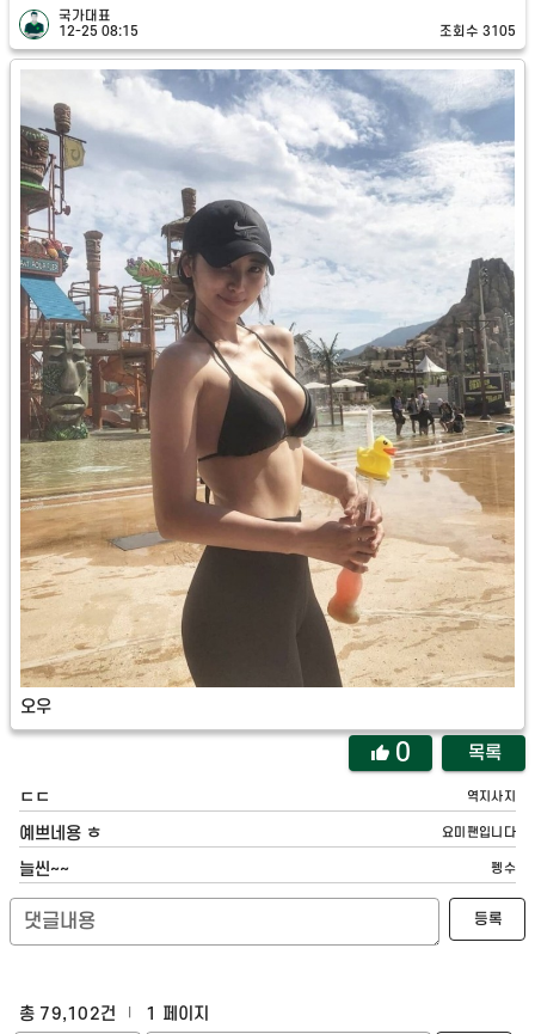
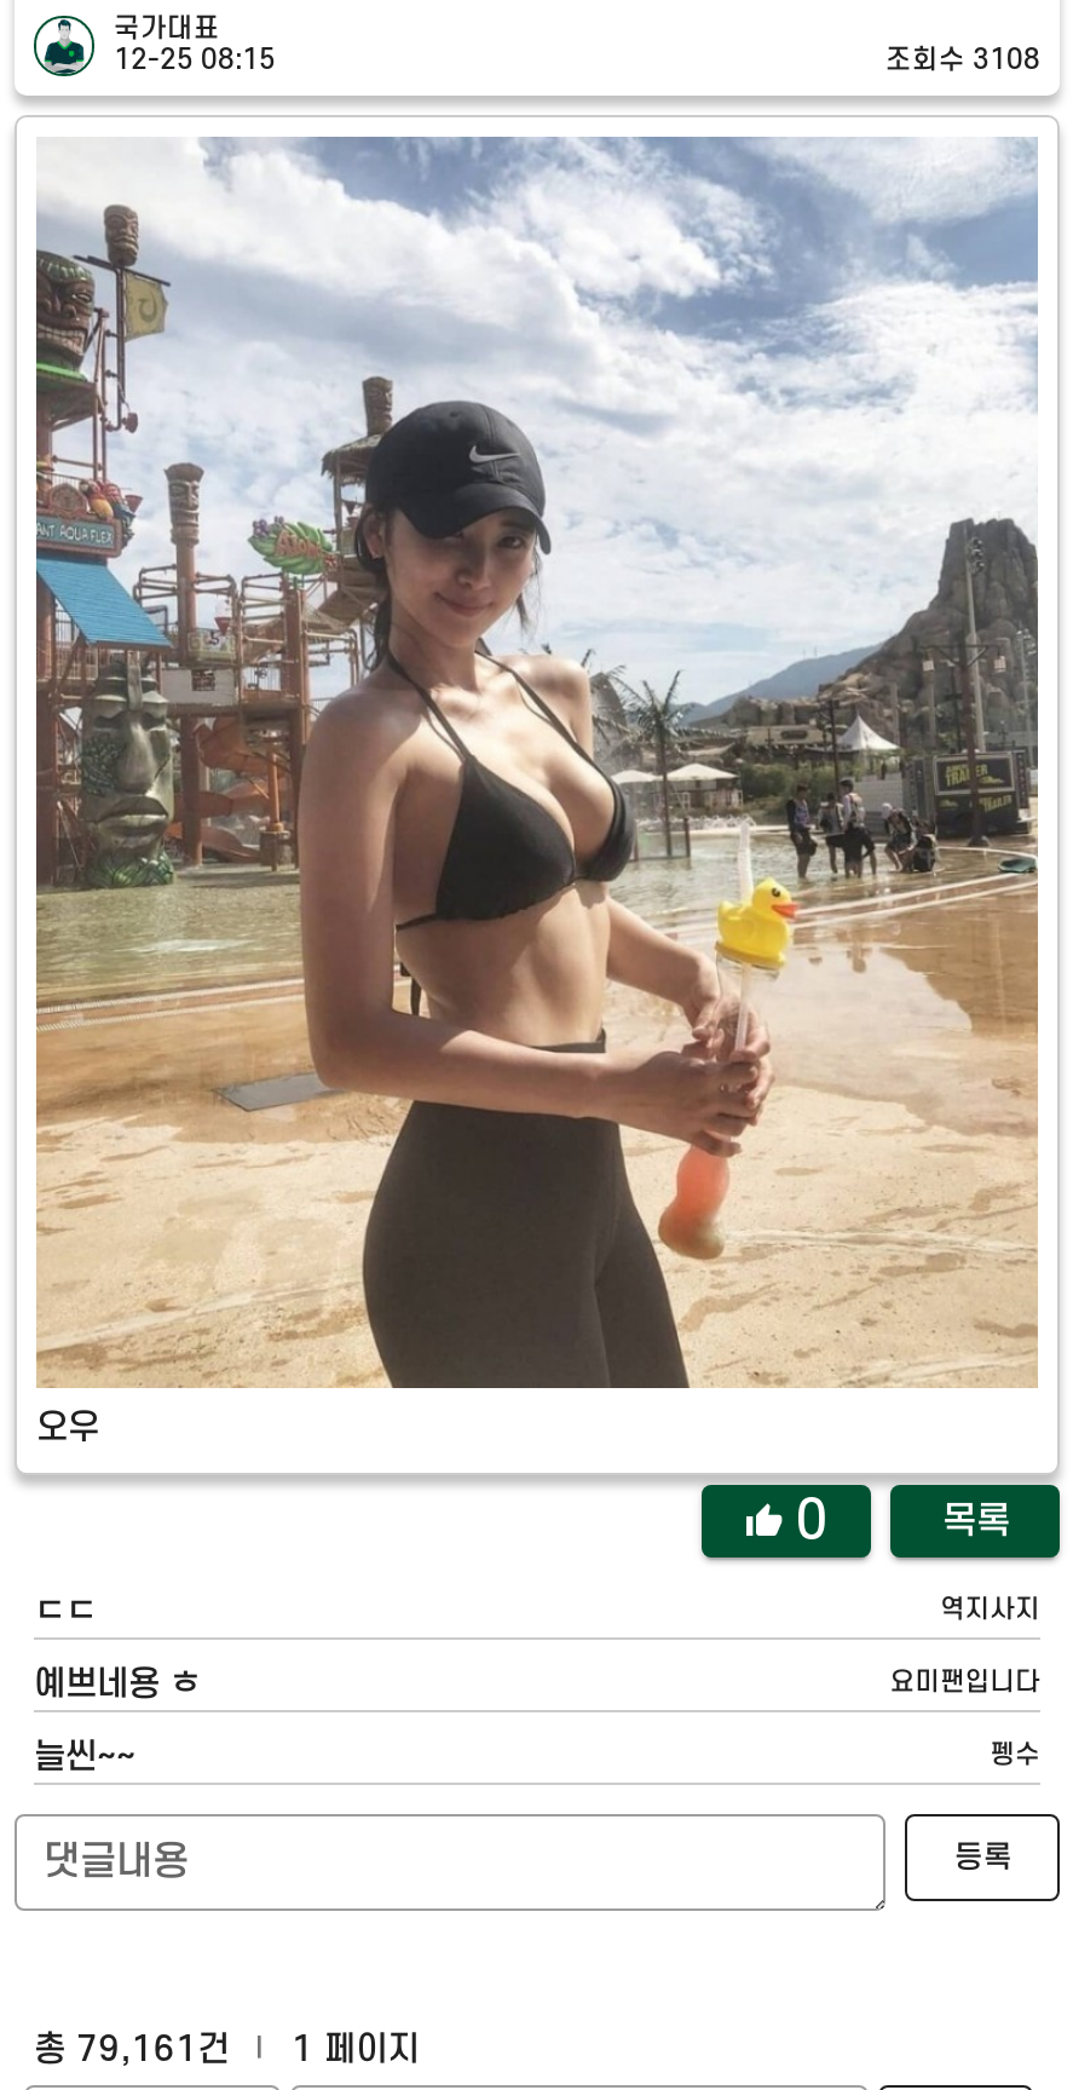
- 조회수 3105
+ 조회수 3108

- 총 79,102건 1 페이지
+ 총 79,161건 1 페이지
